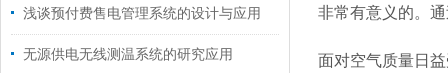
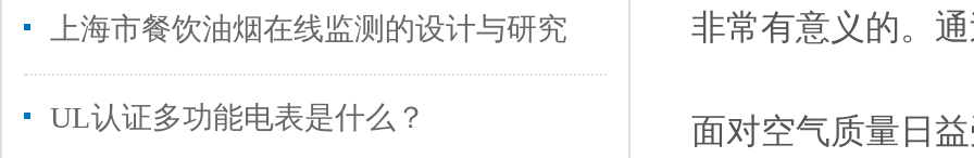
- 浅谈预付费售电管理系统的设计与应用
+ 上海市餐饮油烟在线监测的设计与研究

- 无源供电无线测温系统的研究应用
+ UL认证多功能电表是什么？
